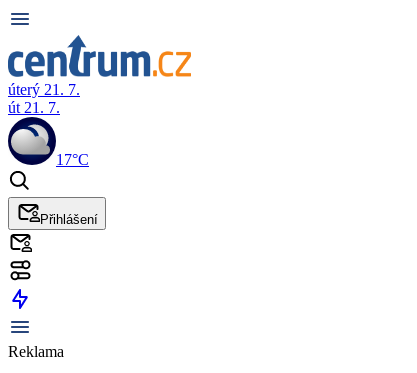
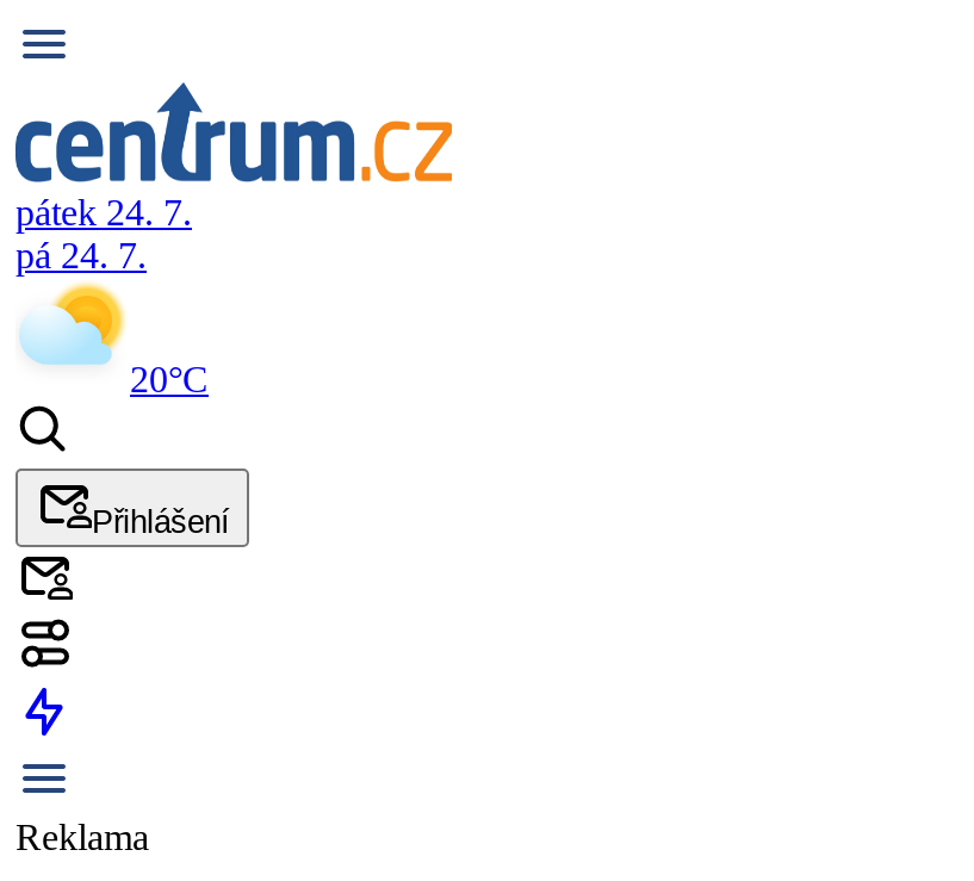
- úterý 21. 7.
- út 21. 7.
+ pátek 24. 7.
+ pá 24. 7.

- [image]
- 17°C
+ [image]
+ 20°C
